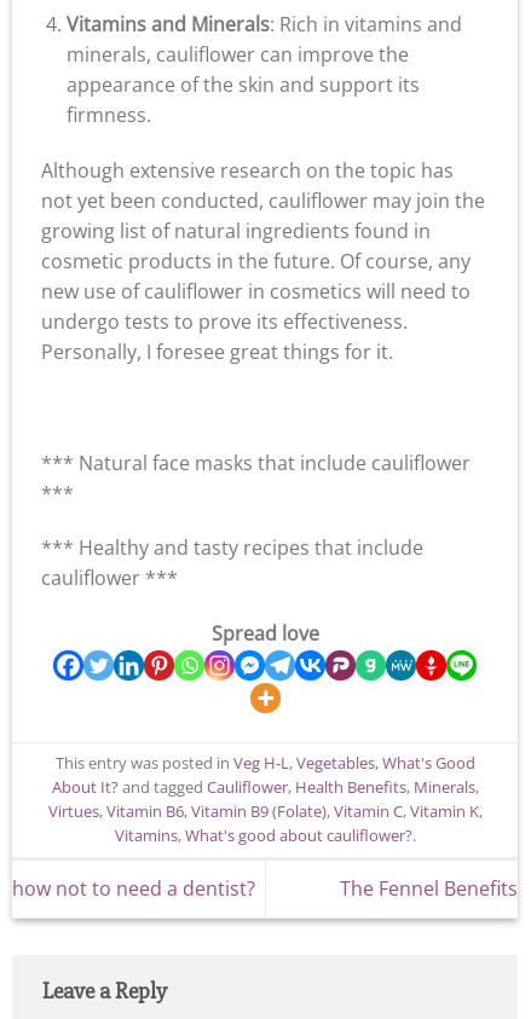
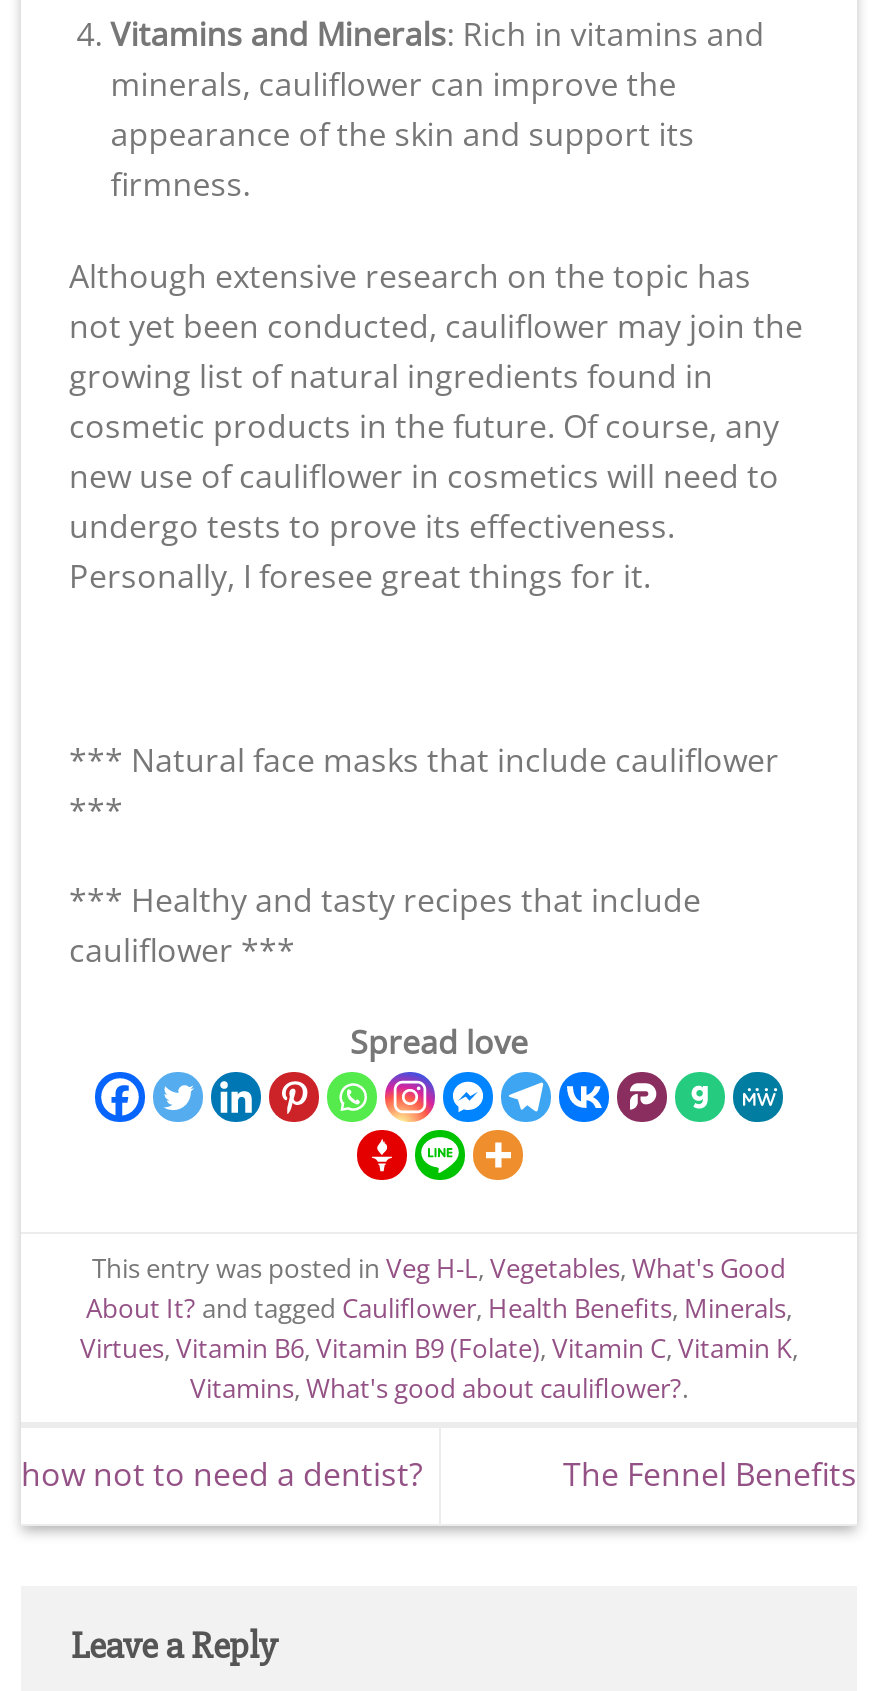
- [image]
+ [image]
